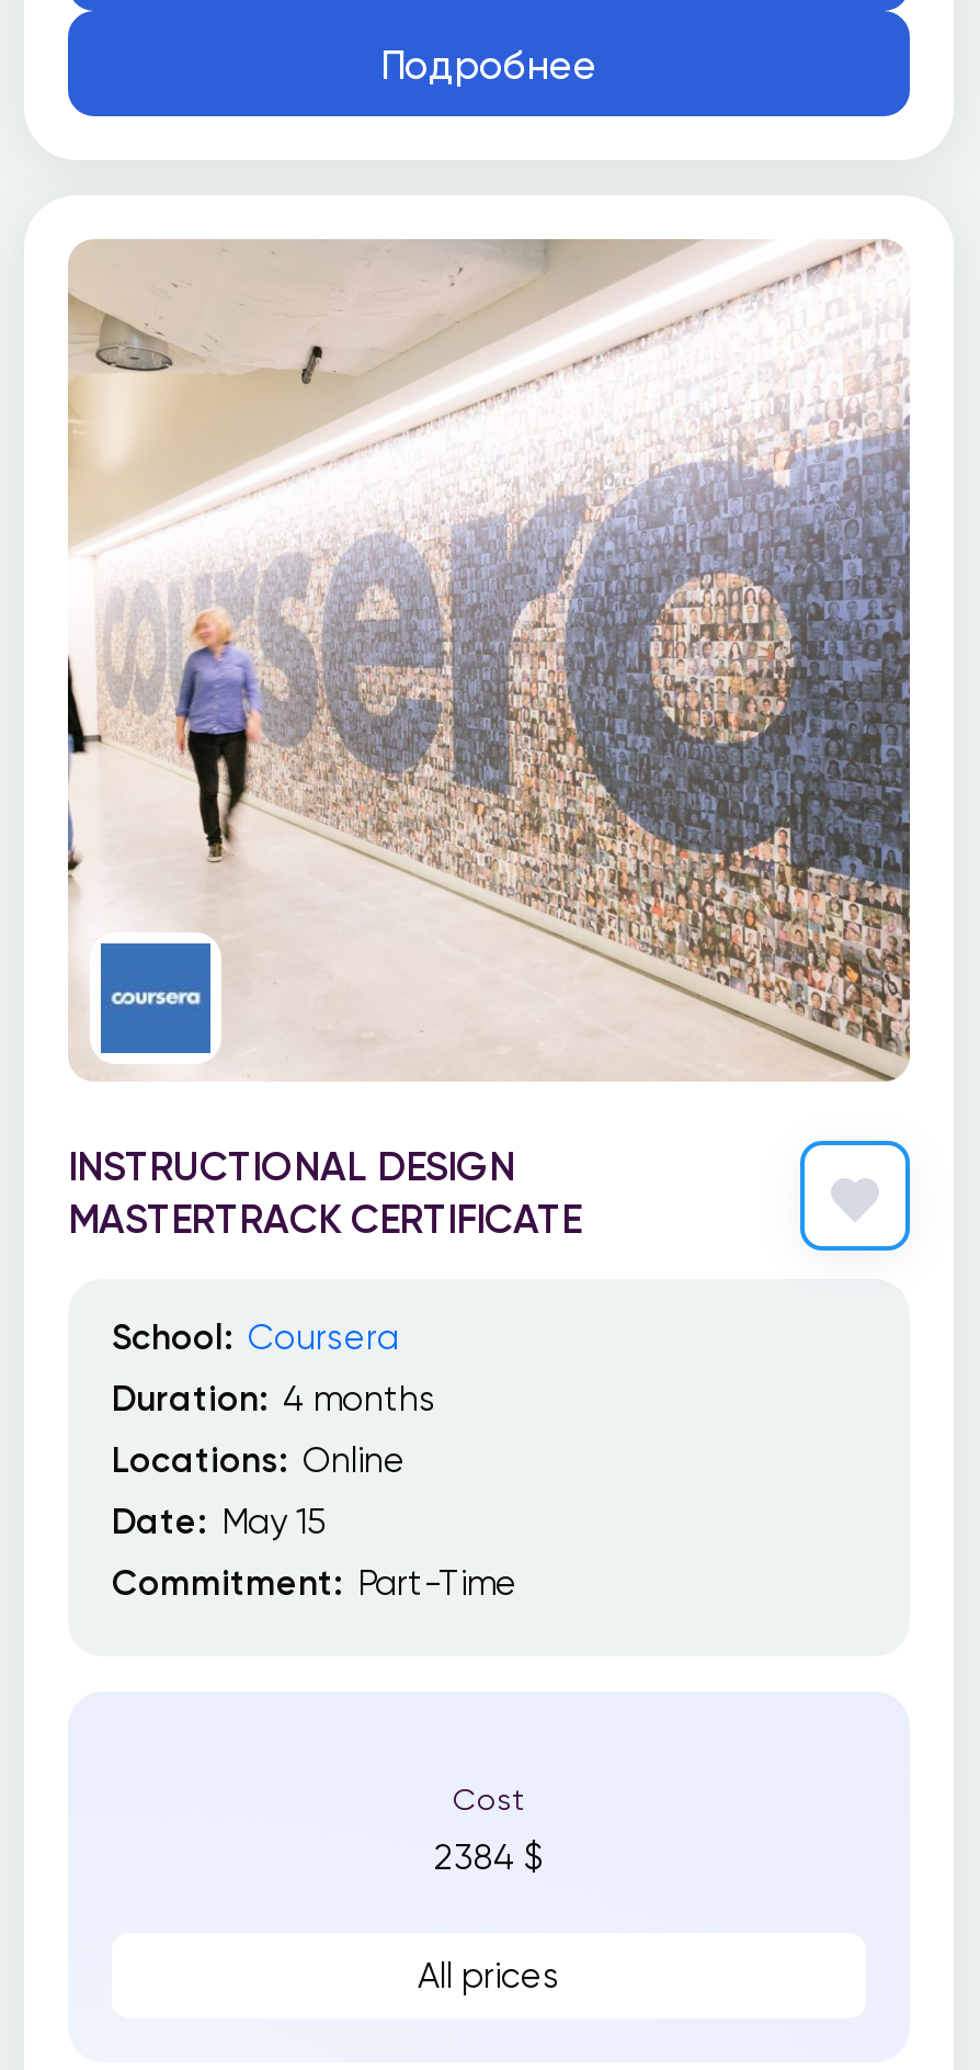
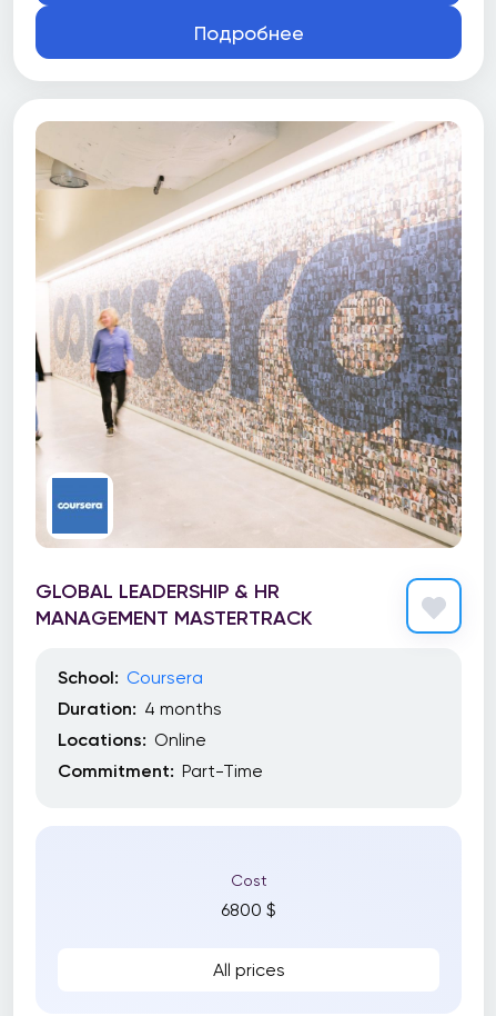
- INSTRUCTIONAL DESIGN
- MASTERTRACK CERTIFICATE
+ GLOBAL LEADERSHIP & HR
+ MANAGEMENT MASTERTRACK

- Date: May 15

- 2384 $
+ 6800 $
